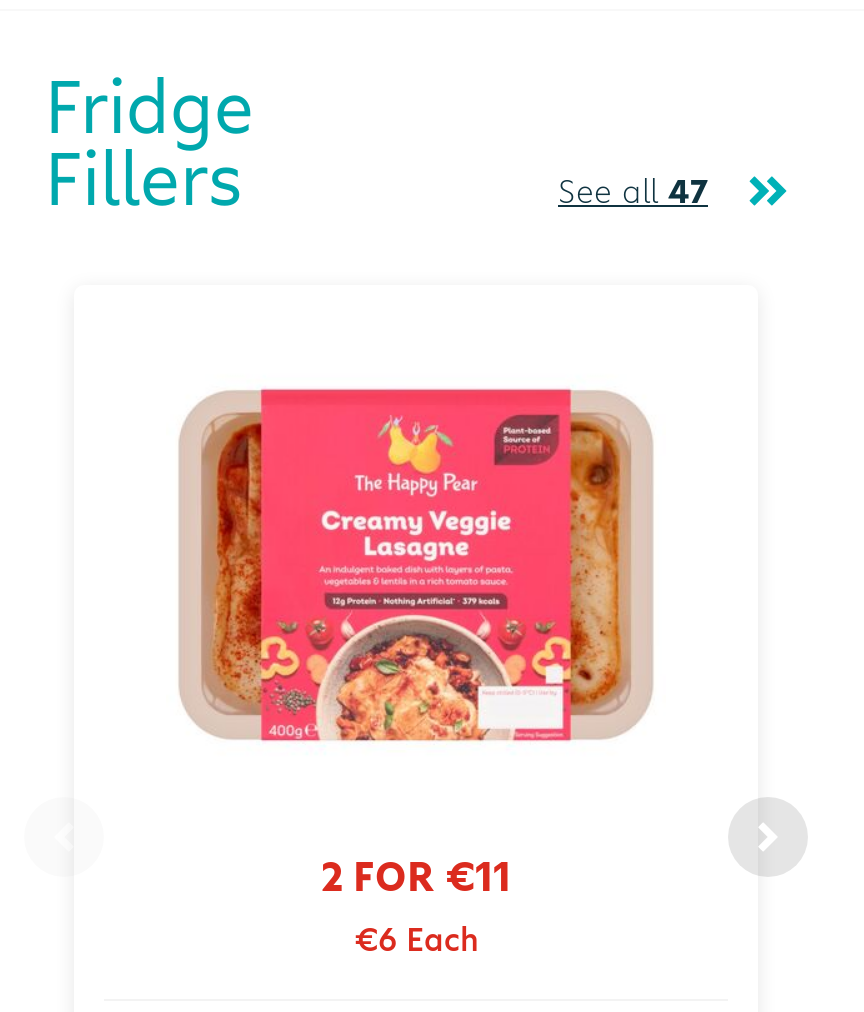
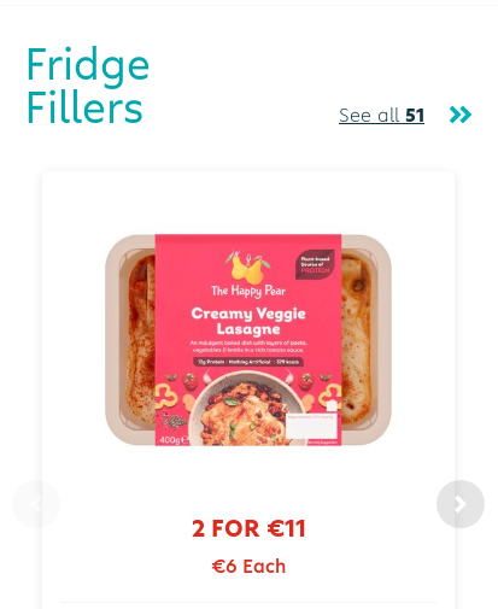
- See all 47
+ See all 51
